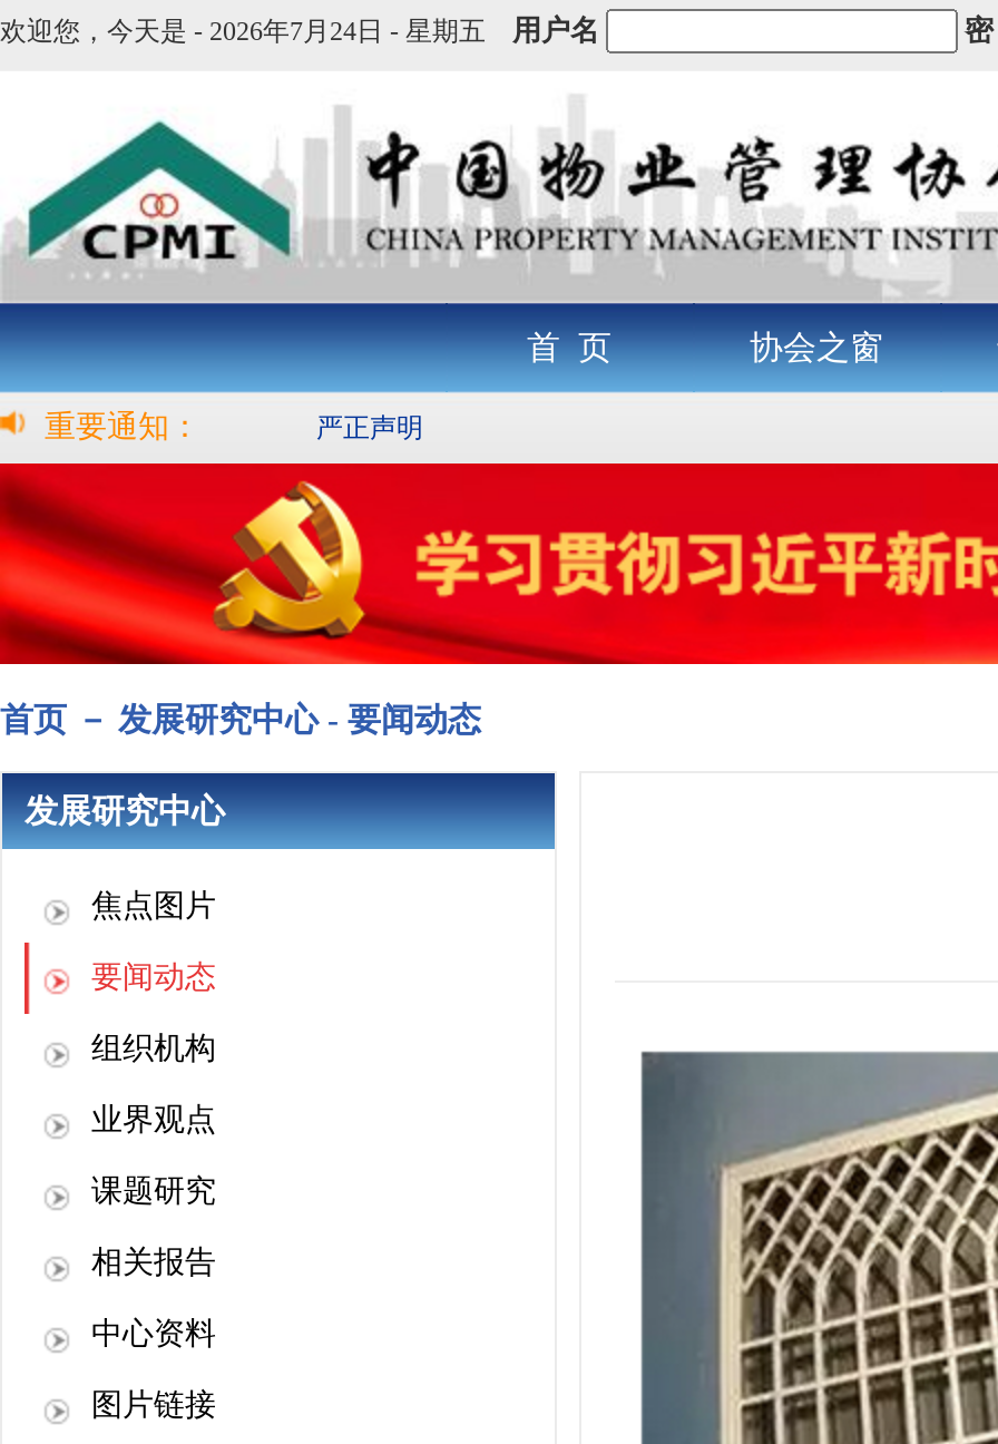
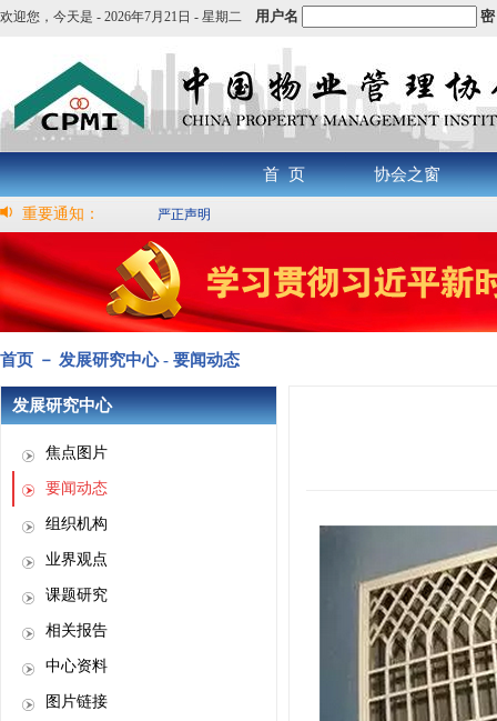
- 欢迎您，今天是 - 2026年7月24日 - 星期五用户名
+ 欢迎您，今天是 - 2026年7月21日 - 星期二用户名
